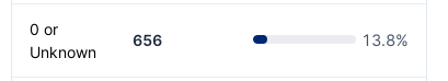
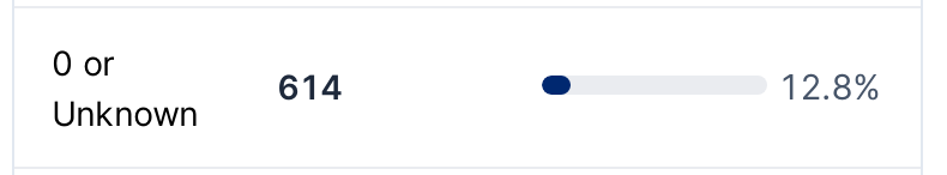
- 656
+ 614

- 13.8%
+ 12.8%
